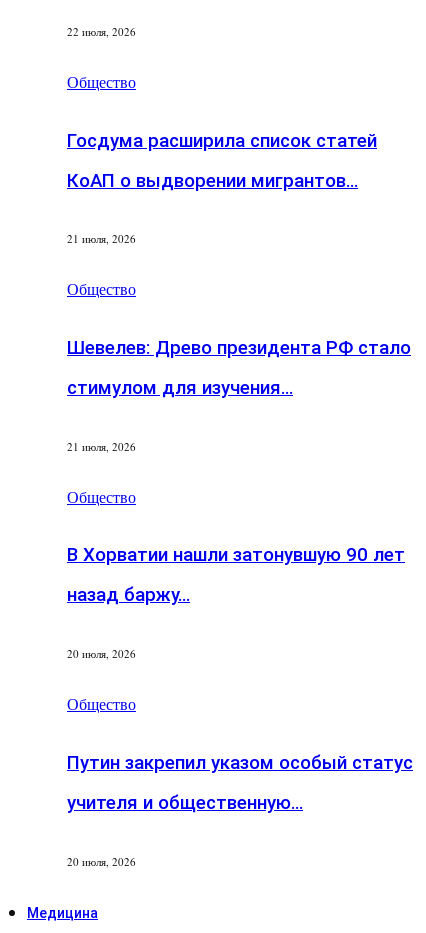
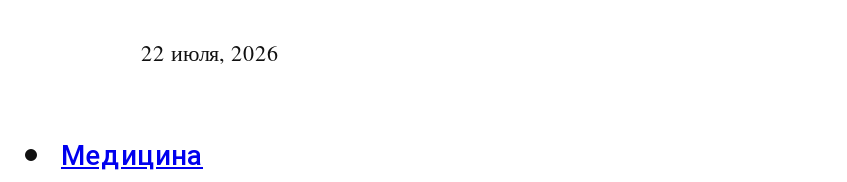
- Общество
- Госдума расширила список статей
- КоАП о выдворении мигрантов…
- 21 июля, 2026
- Общество
- Шевелев: Древо президента РФ стало
- стимулом для изучения…
- 21 июля, 2026
- Общество
- В Хорватии нашли затонувшую 90 лет
- назад баржу…
- 20 июля, 2026
- Общество
- Путин закрепил указом особый статус
- учителя и общественную…
- 20 июля, 2026
